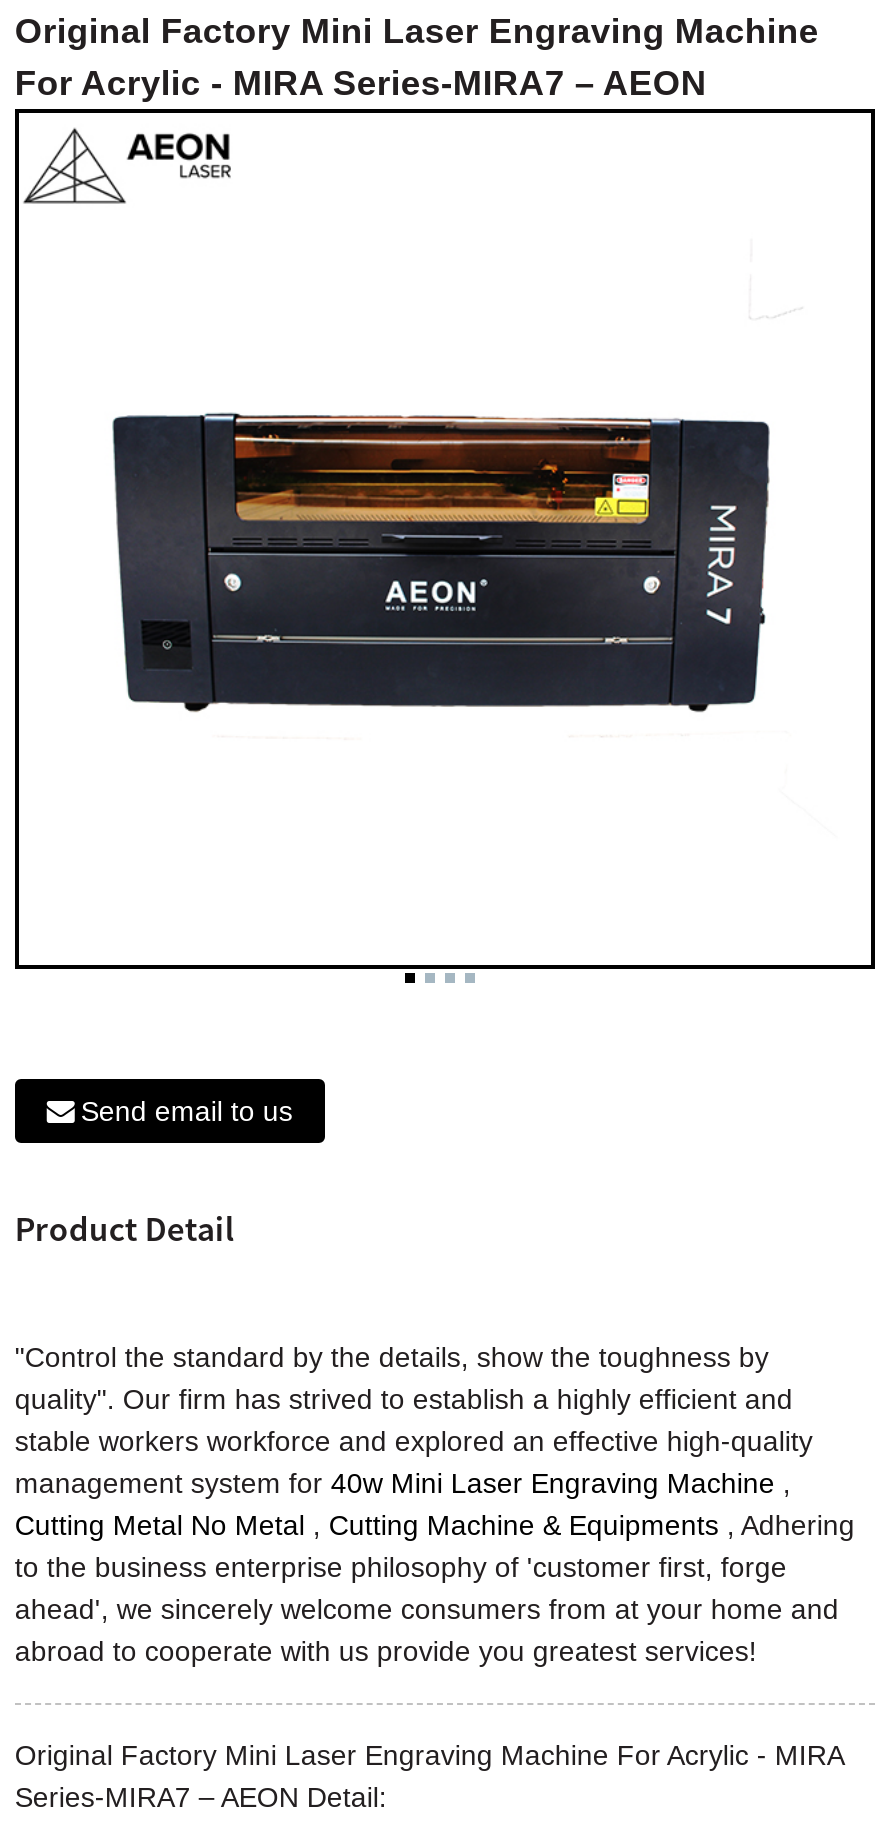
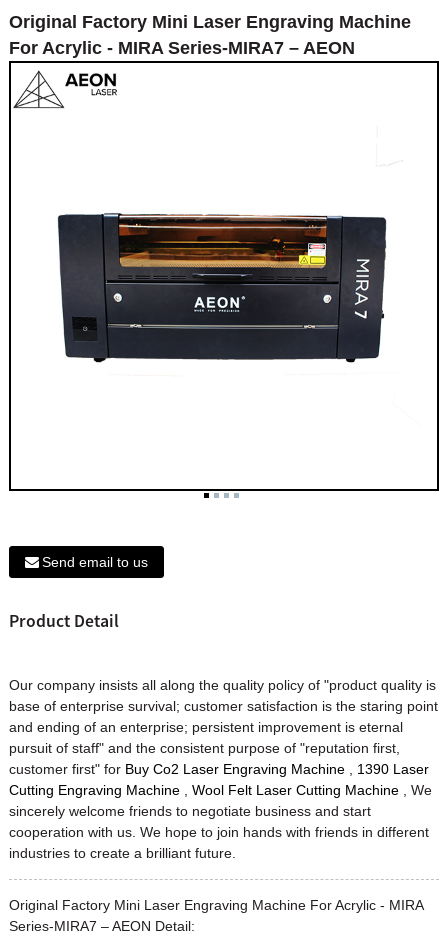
- "Control the standard by the details, show the toughness by
- quality". Our firm has strived to establish a highly efficient and
- stable workers workforce and explored an effective high-quality
- management system for 40w Mini Laser Engraving Machine,
- Cutting Metal No Metal, Cutting Machine & Equipments, Adhering
- to the business enterprise philosophy of 'customer first, forge
- ahead', we sincerely welcome consumers from at your home and
- abroad to cooperate with us provide you greatest services!
+ Our company insists all along the quality policy of "product quality is
+ base of enterprise survival; customer satisfaction is the staring point
+ and ending of an enterprise; persistent improvement is eternal
+ pursuit of staff" and the consistent purpose of "reputation first,
+ customer first" for Buy Co2 Laser Engraving Machine, 1390 Laser
+ Cutting Engraving Machine, Wool Felt Laser Cutting Machine, We
+ sincerely welcome friends to negotiate business and start
+ cooperation with us. We hope to join hands with friends in different
+ industries to create a brilliant future.
